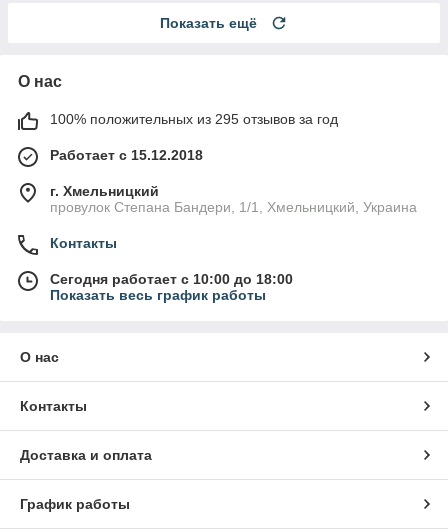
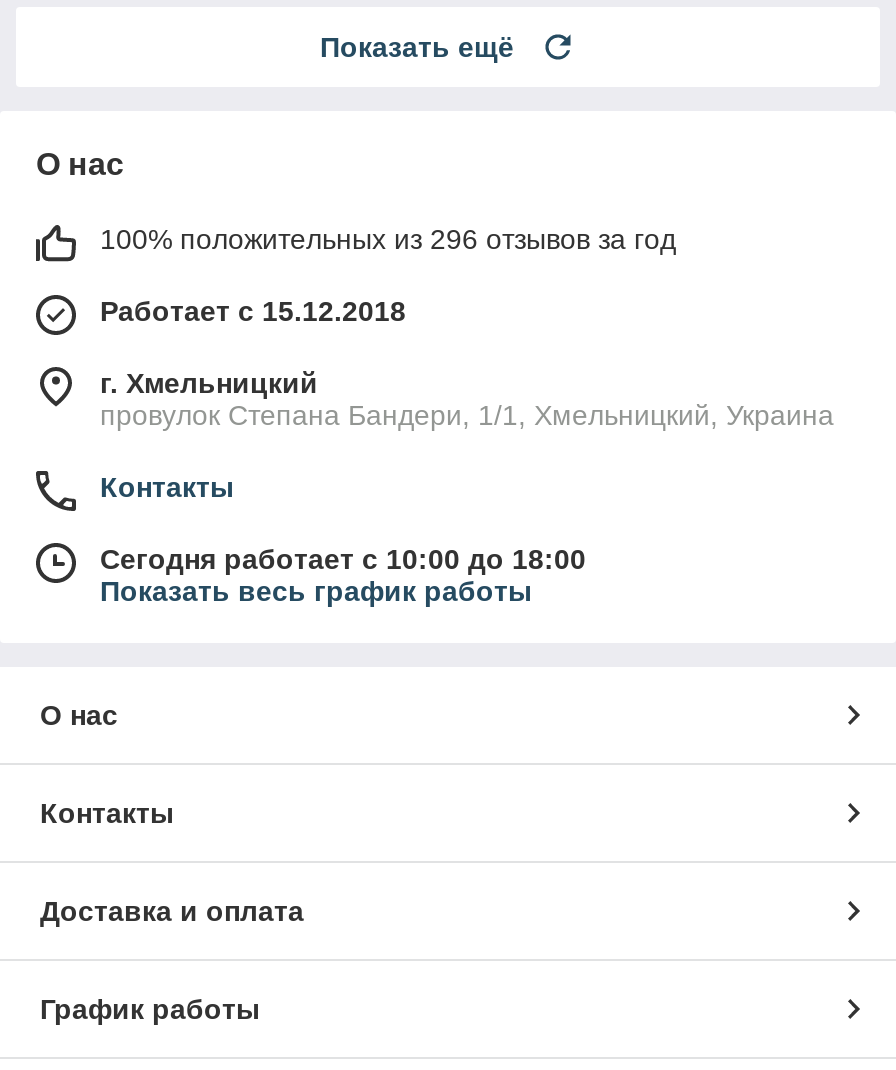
- 100% положительных из 295 отзывов за год
+ 100% положительных из 296 отзывов за год
